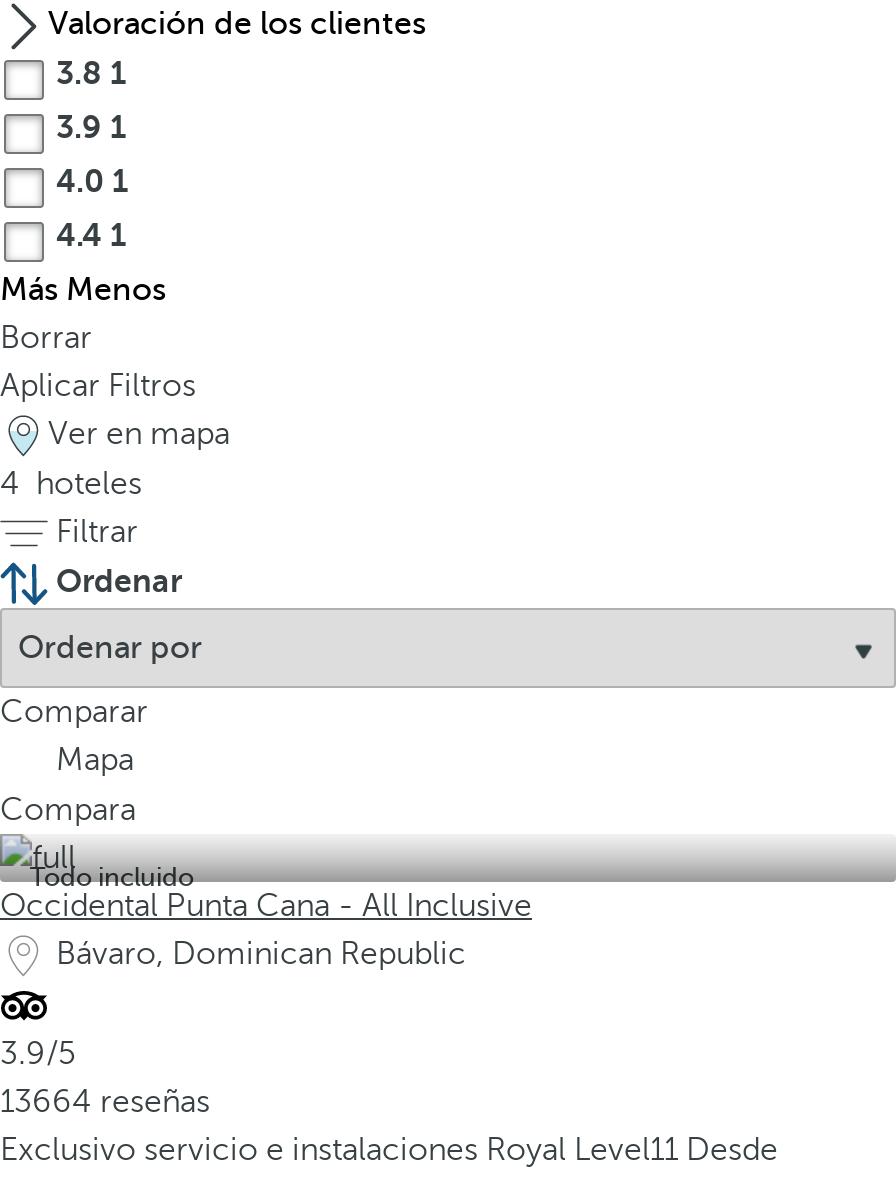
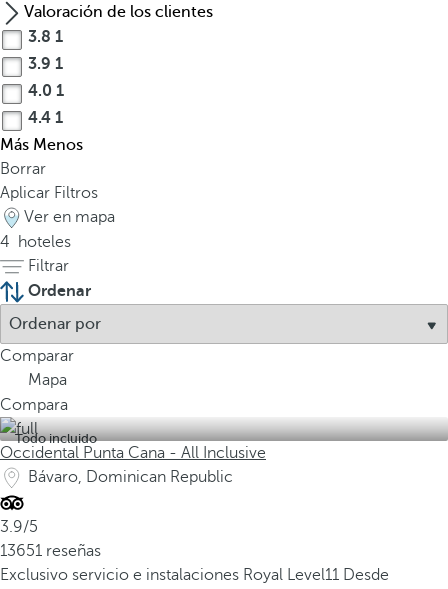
- 13664 reseñas
+ 13651 reseñas
